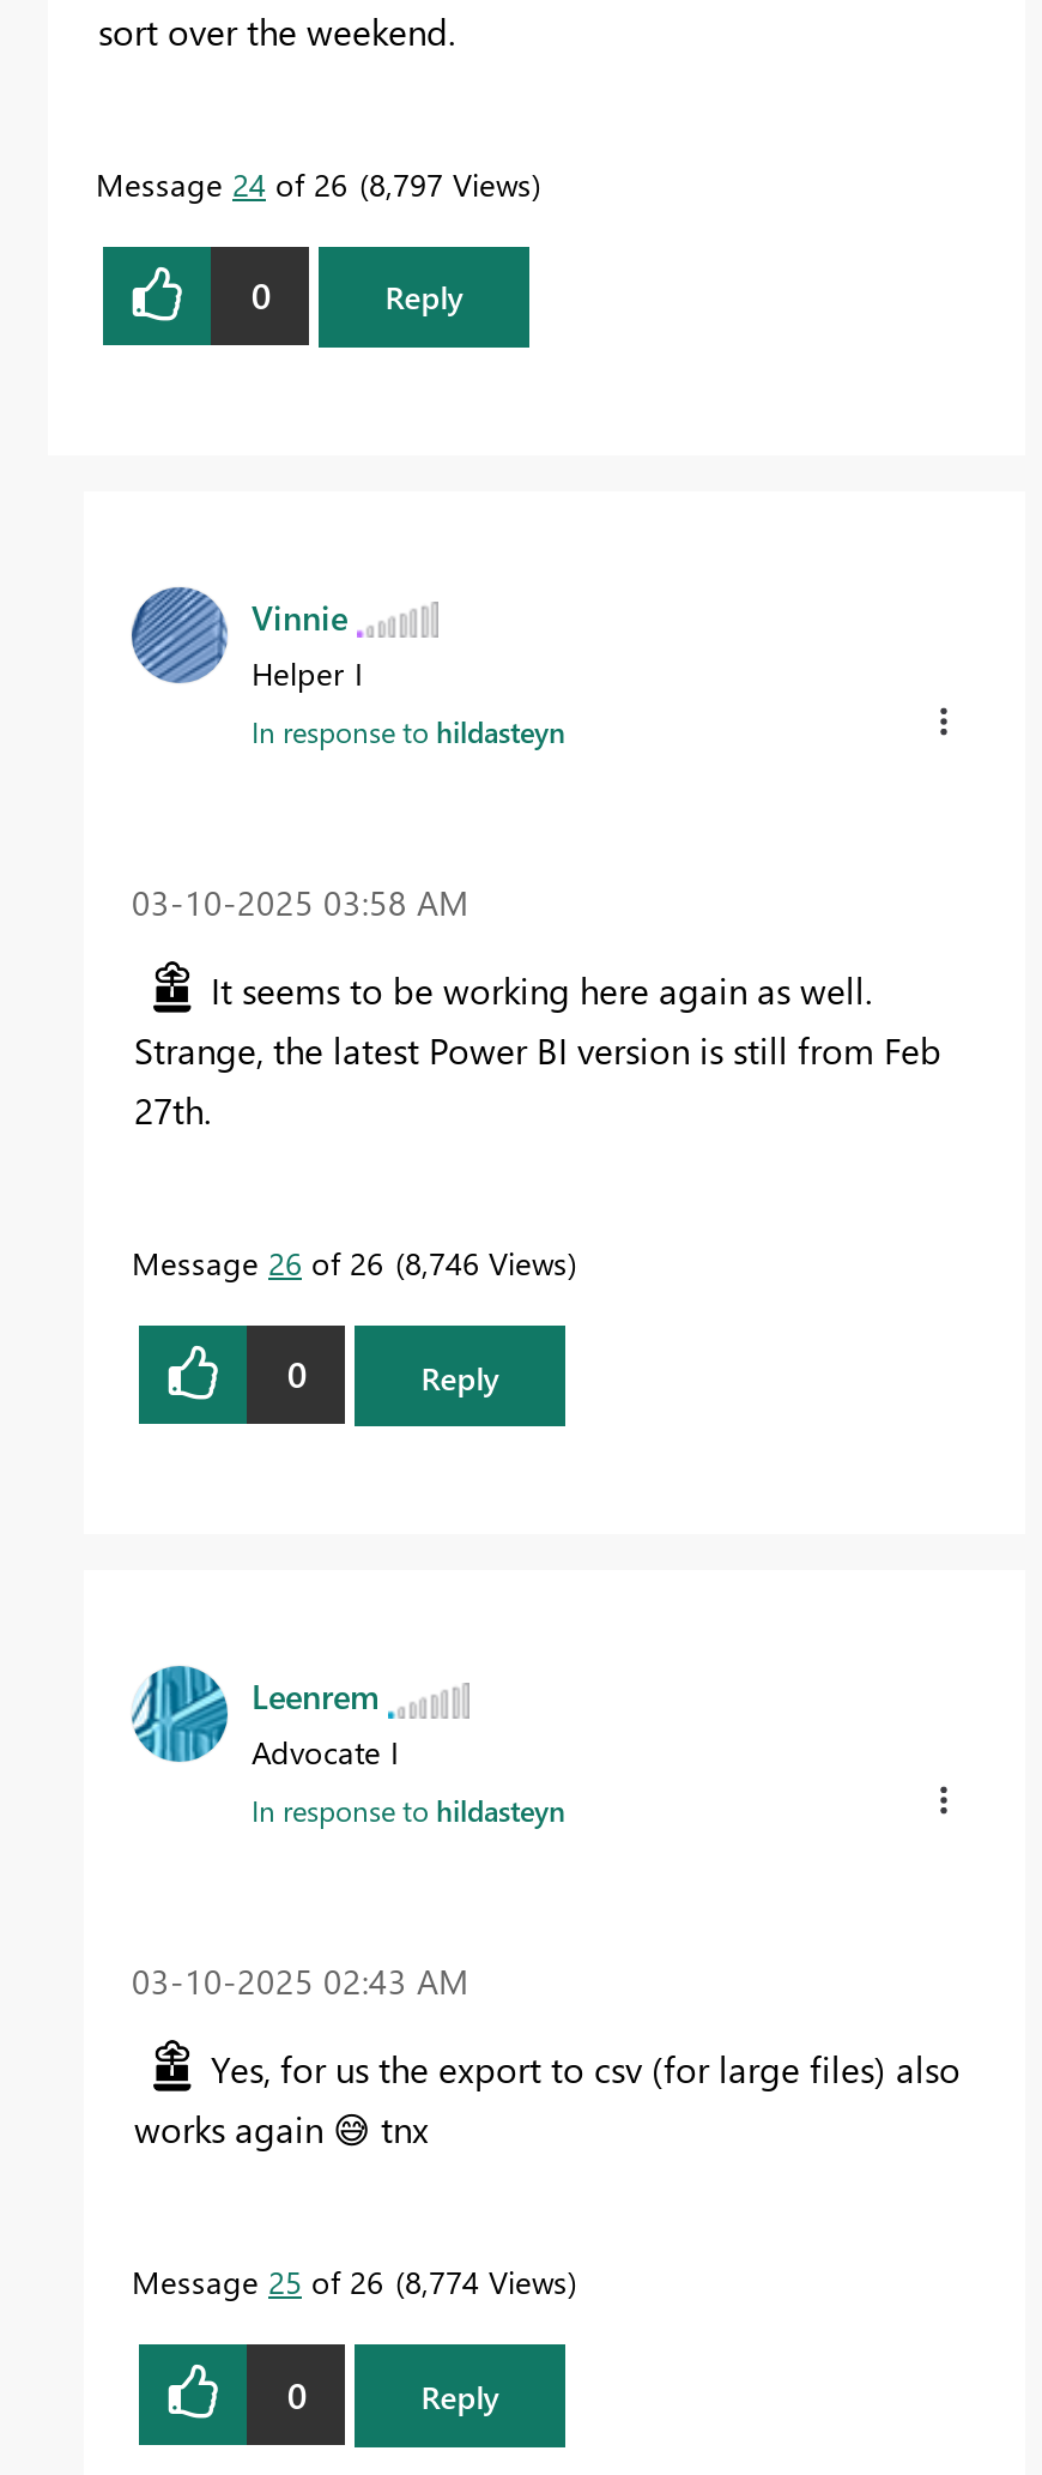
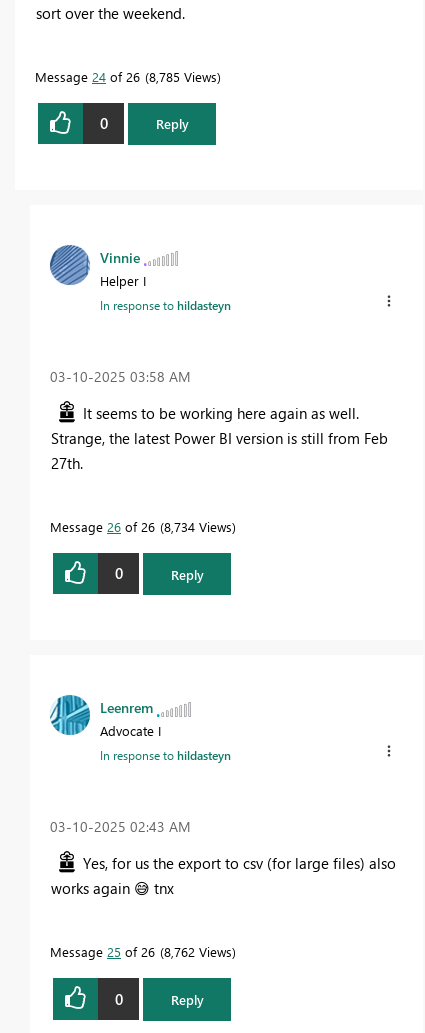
- Message 24 of 26 8,797 Views
+ Message 24 of 26 8,785 Views

- Message 26 of 26 8,746 Views
+ Message 26 of 26 8,734 Views

- Message 25 of 26 8,774 Views
+ Message 25 of 26 8,762 Views
